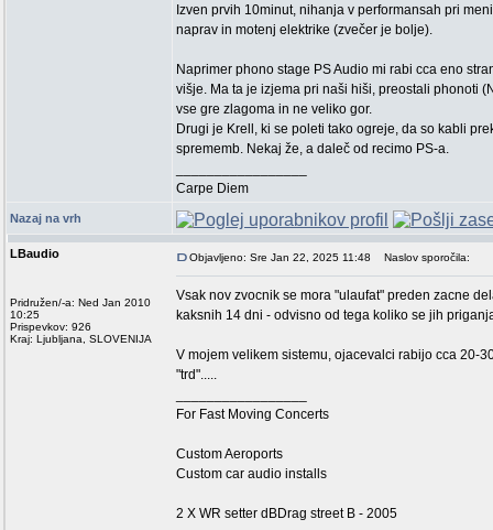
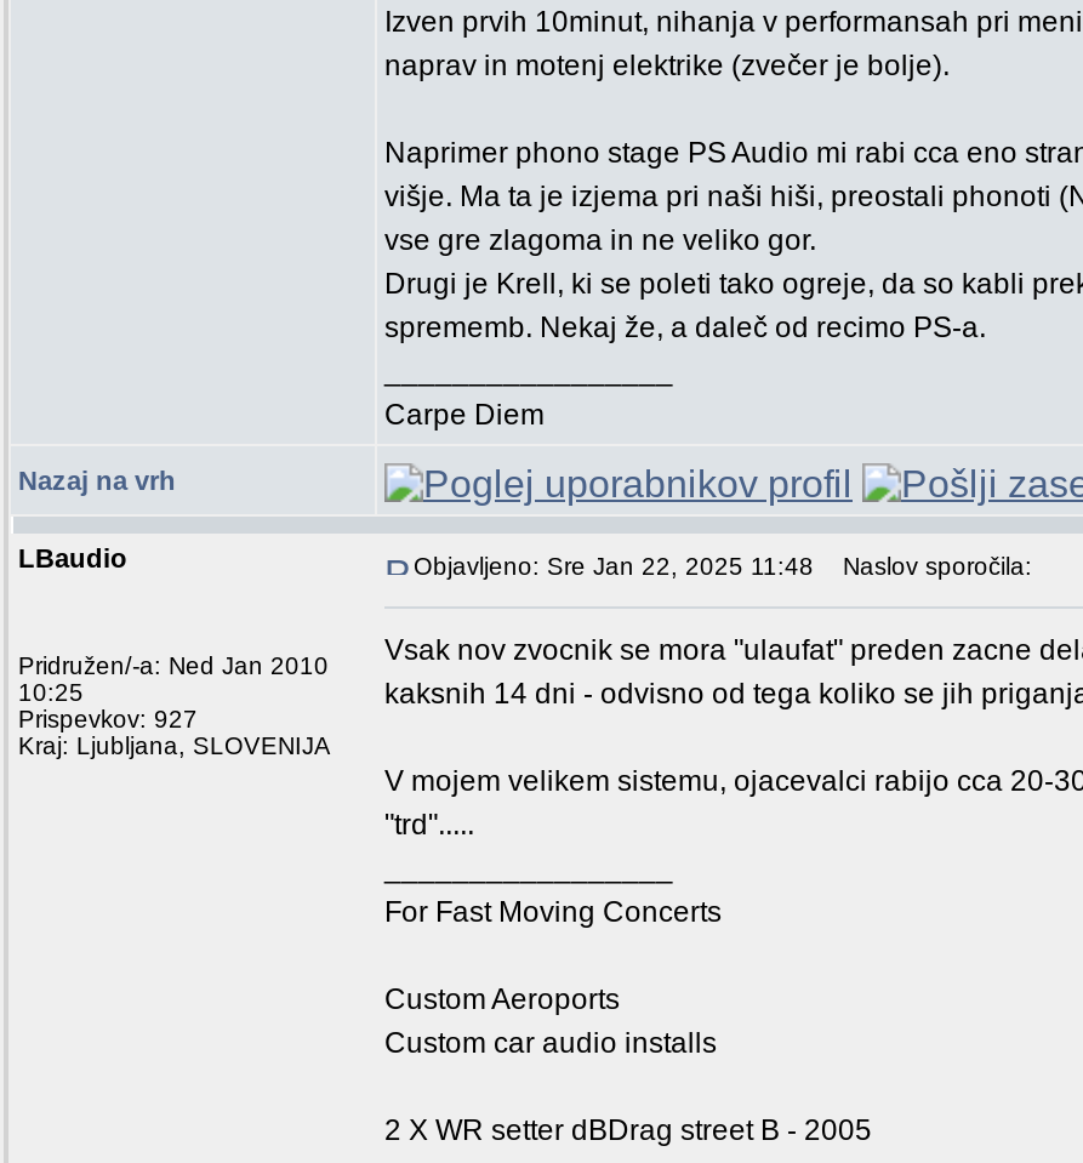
- Prispevkov: 926
+ Prispevkov: 927
